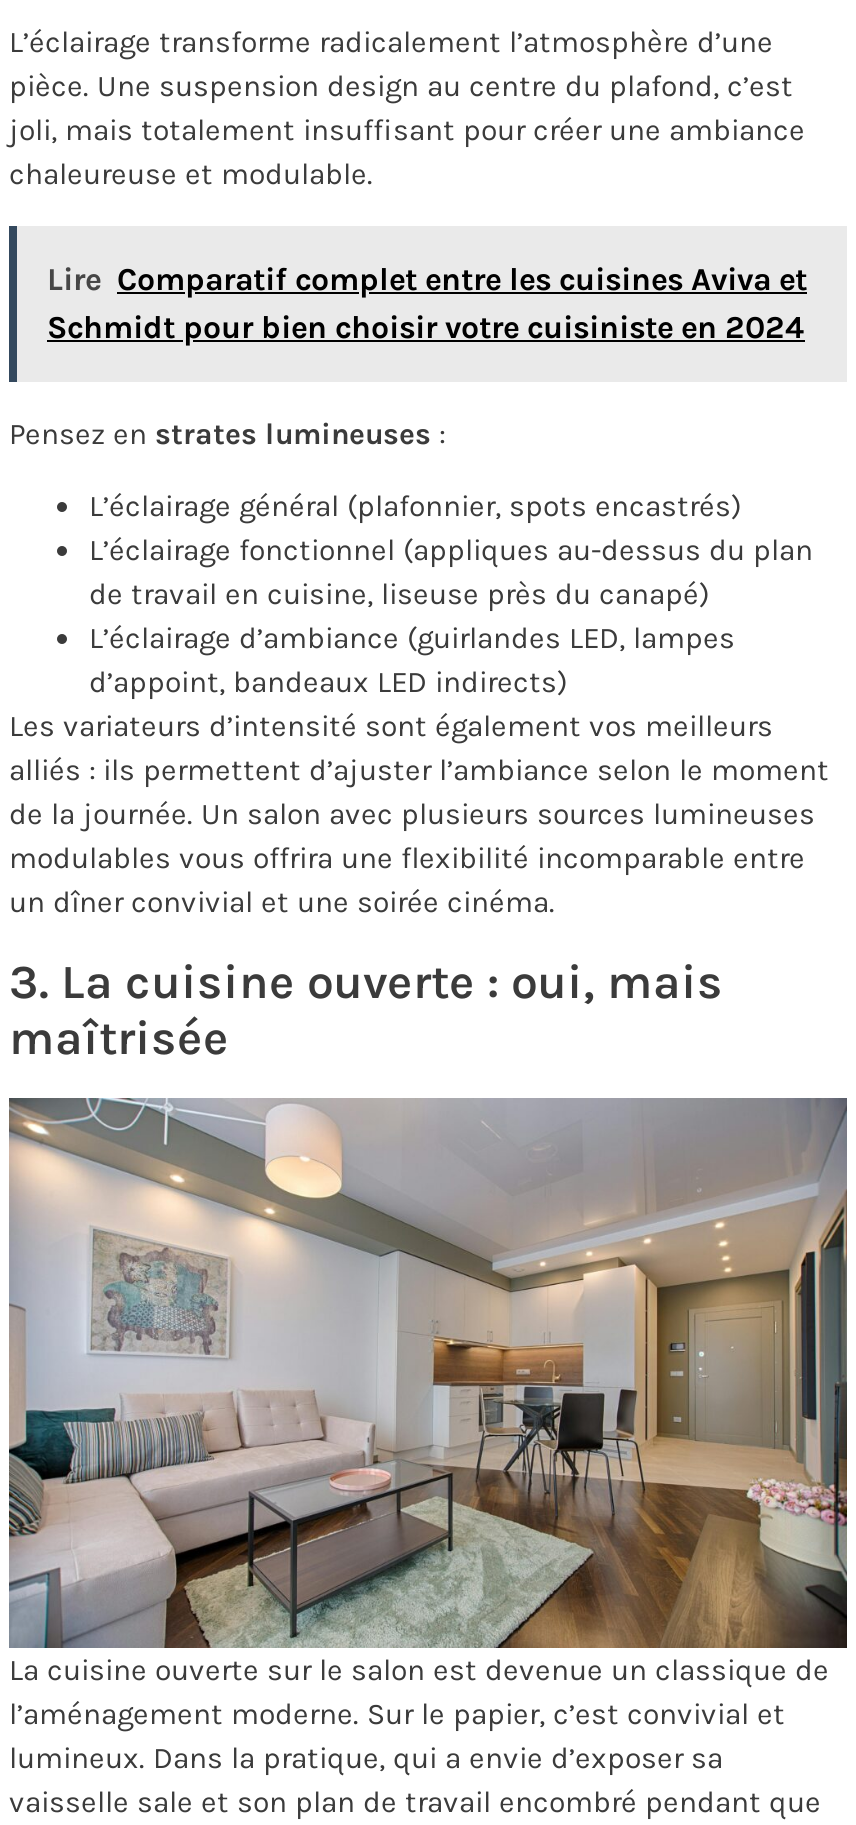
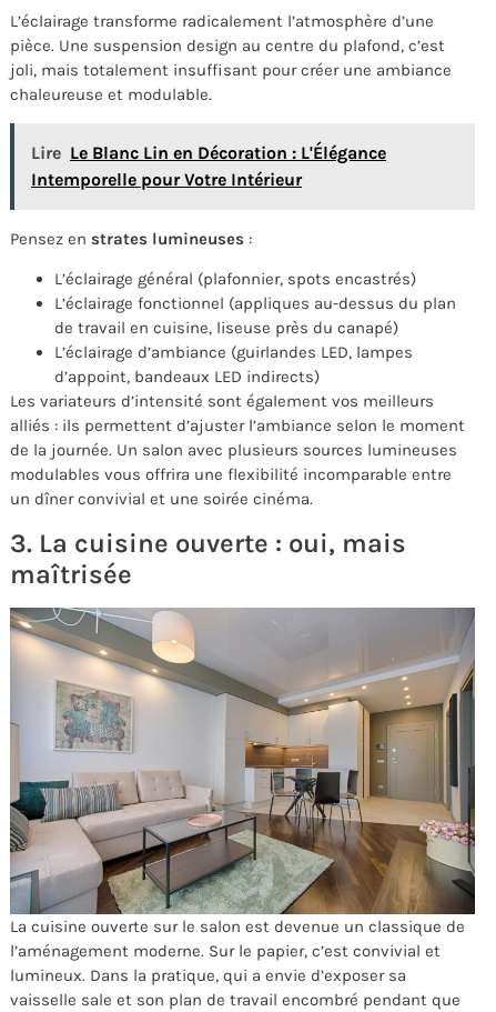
- Lire Comparatif complet entre les cuisines Aviva et
- Schmidt pour bien choisir votre cuisiniste en 2024
+ Lire Le Blanc Lin en Décoration : L'Élégance
+ Intemporelle pour Votre Intérieur
